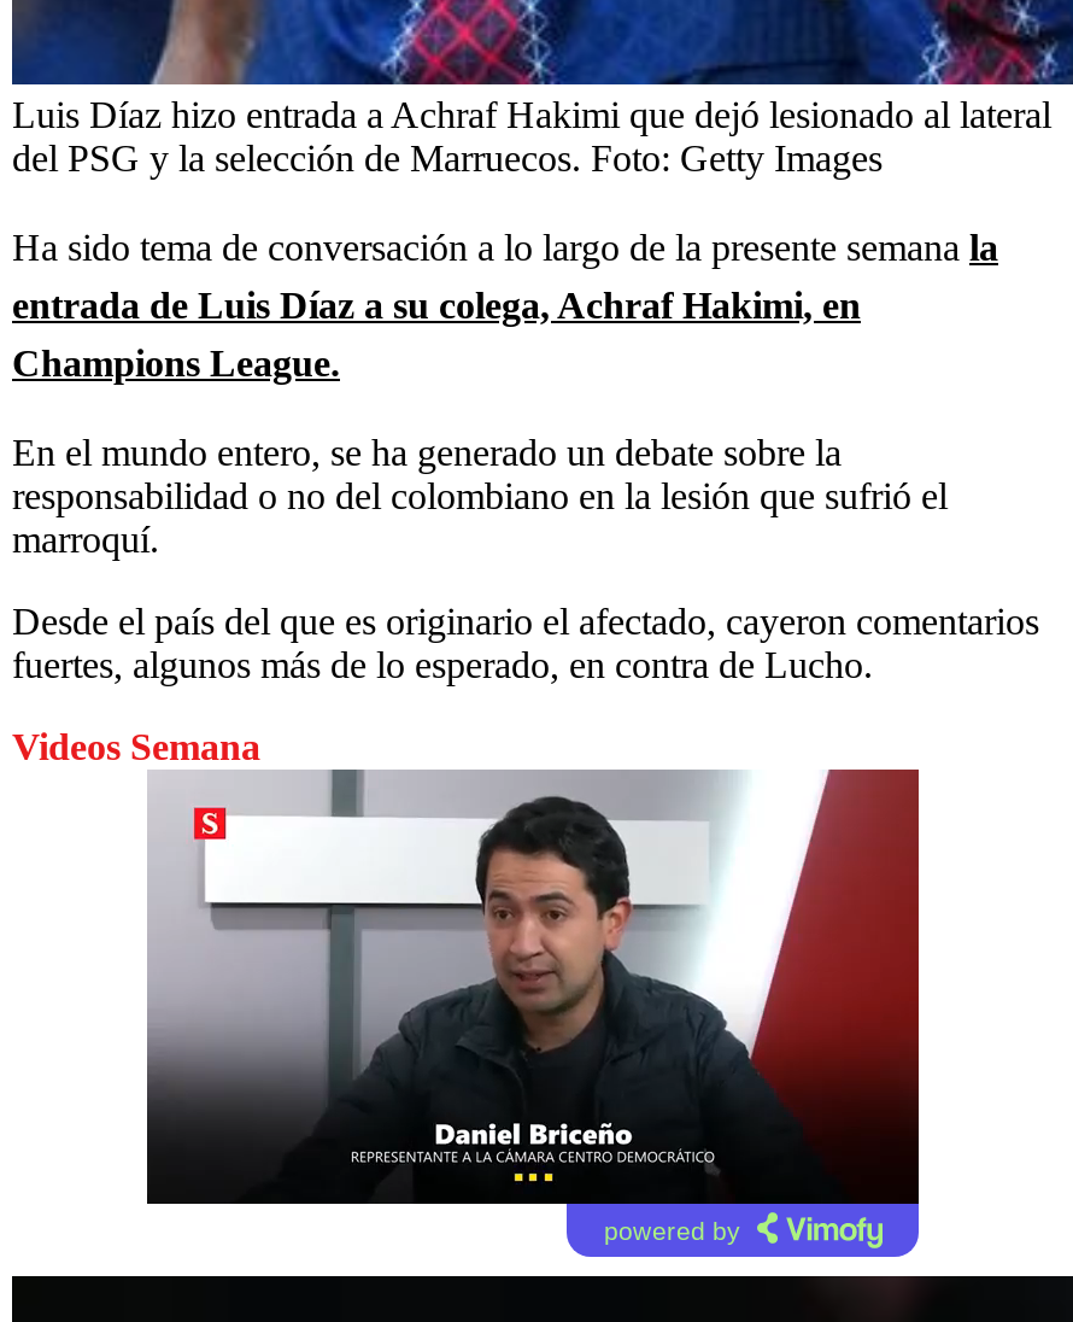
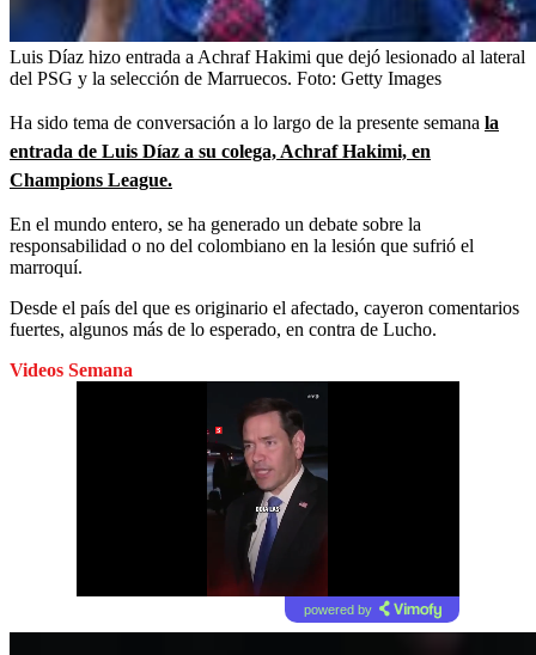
- [image]
+ [image]
